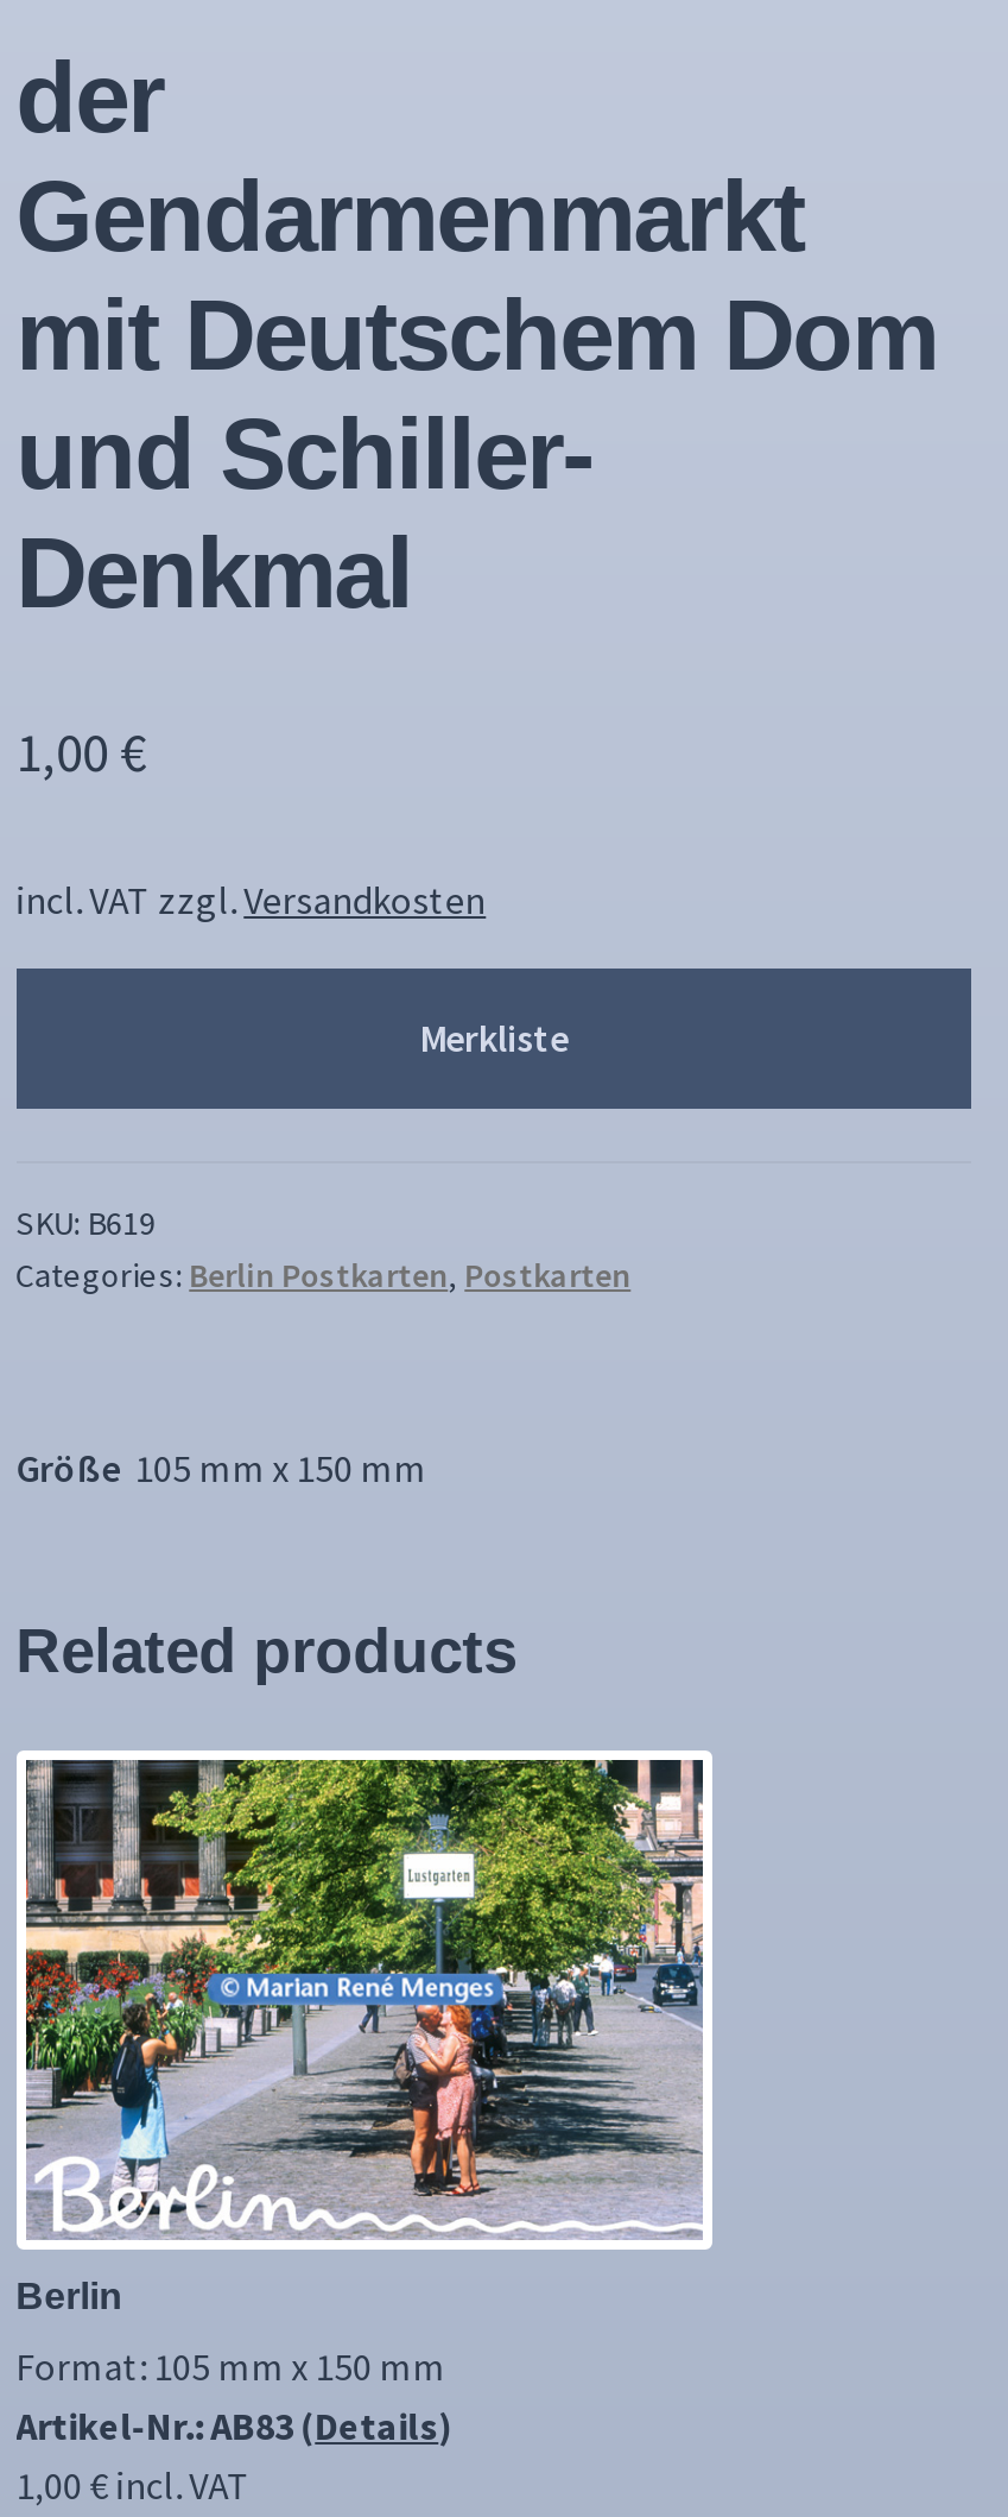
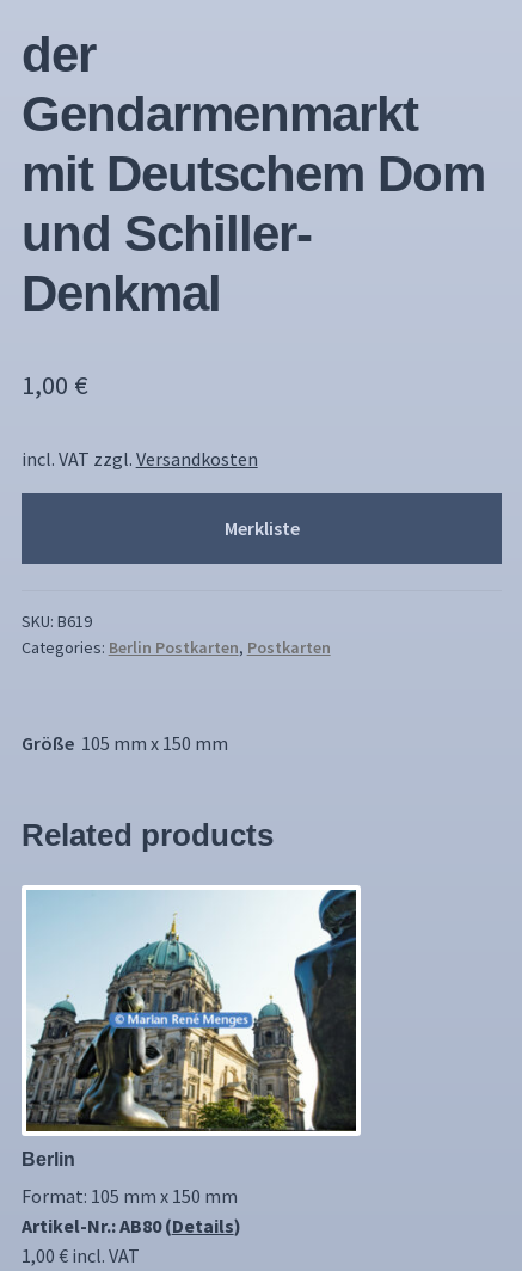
- [image]
+ [image]

- Artikel-Nr.: AB83 (Details)
+ Artikel-Nr.: AB80 (Details)
